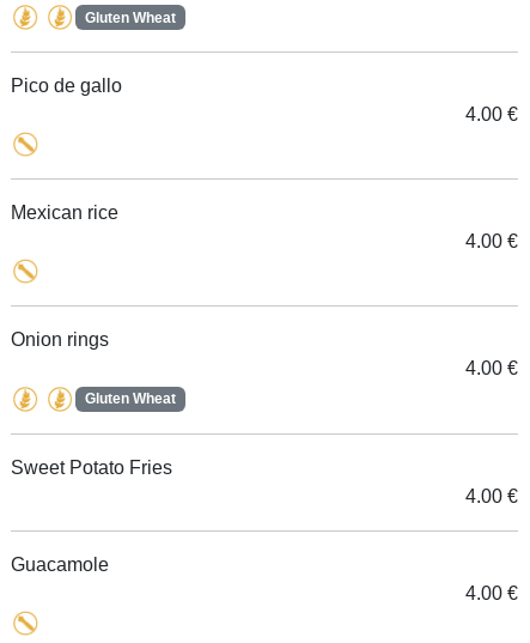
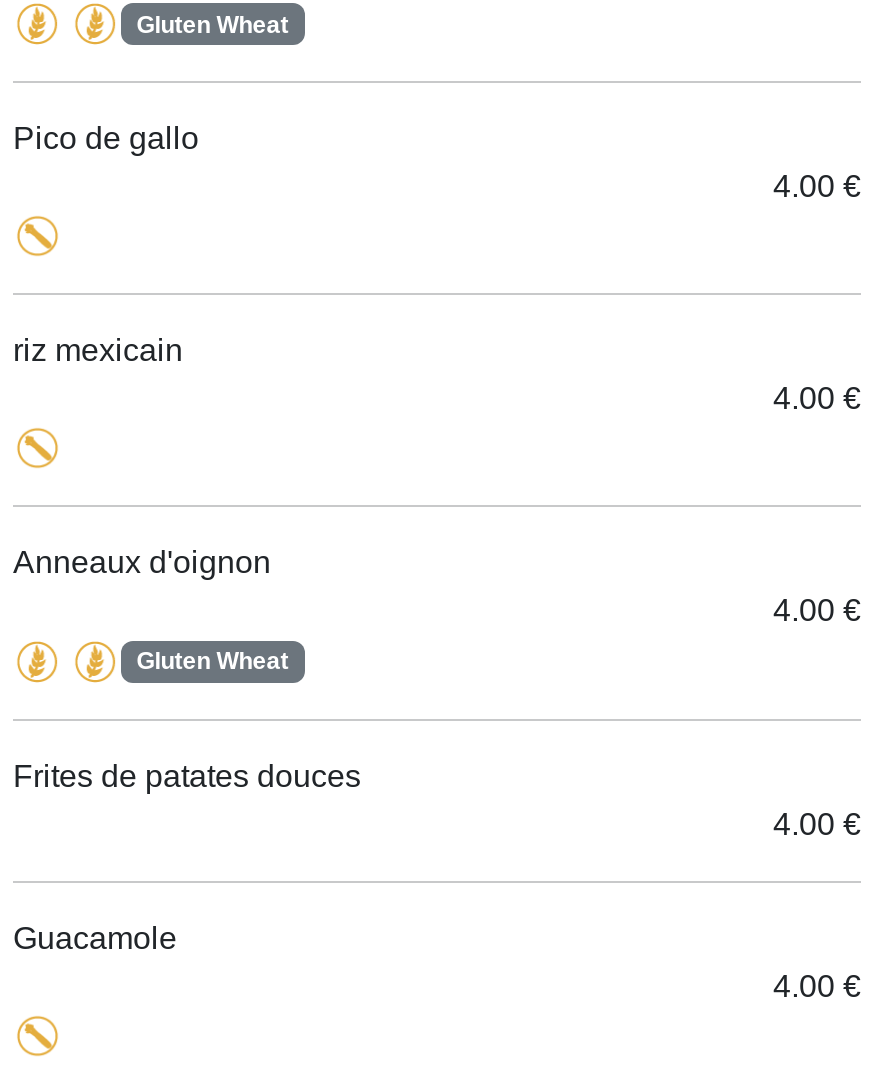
- Mexican rice
+ riz mexicain

- Onion rings
+ Anneaux d'oignon

- Sweet Potato Fries
+ Frites de patates douces
